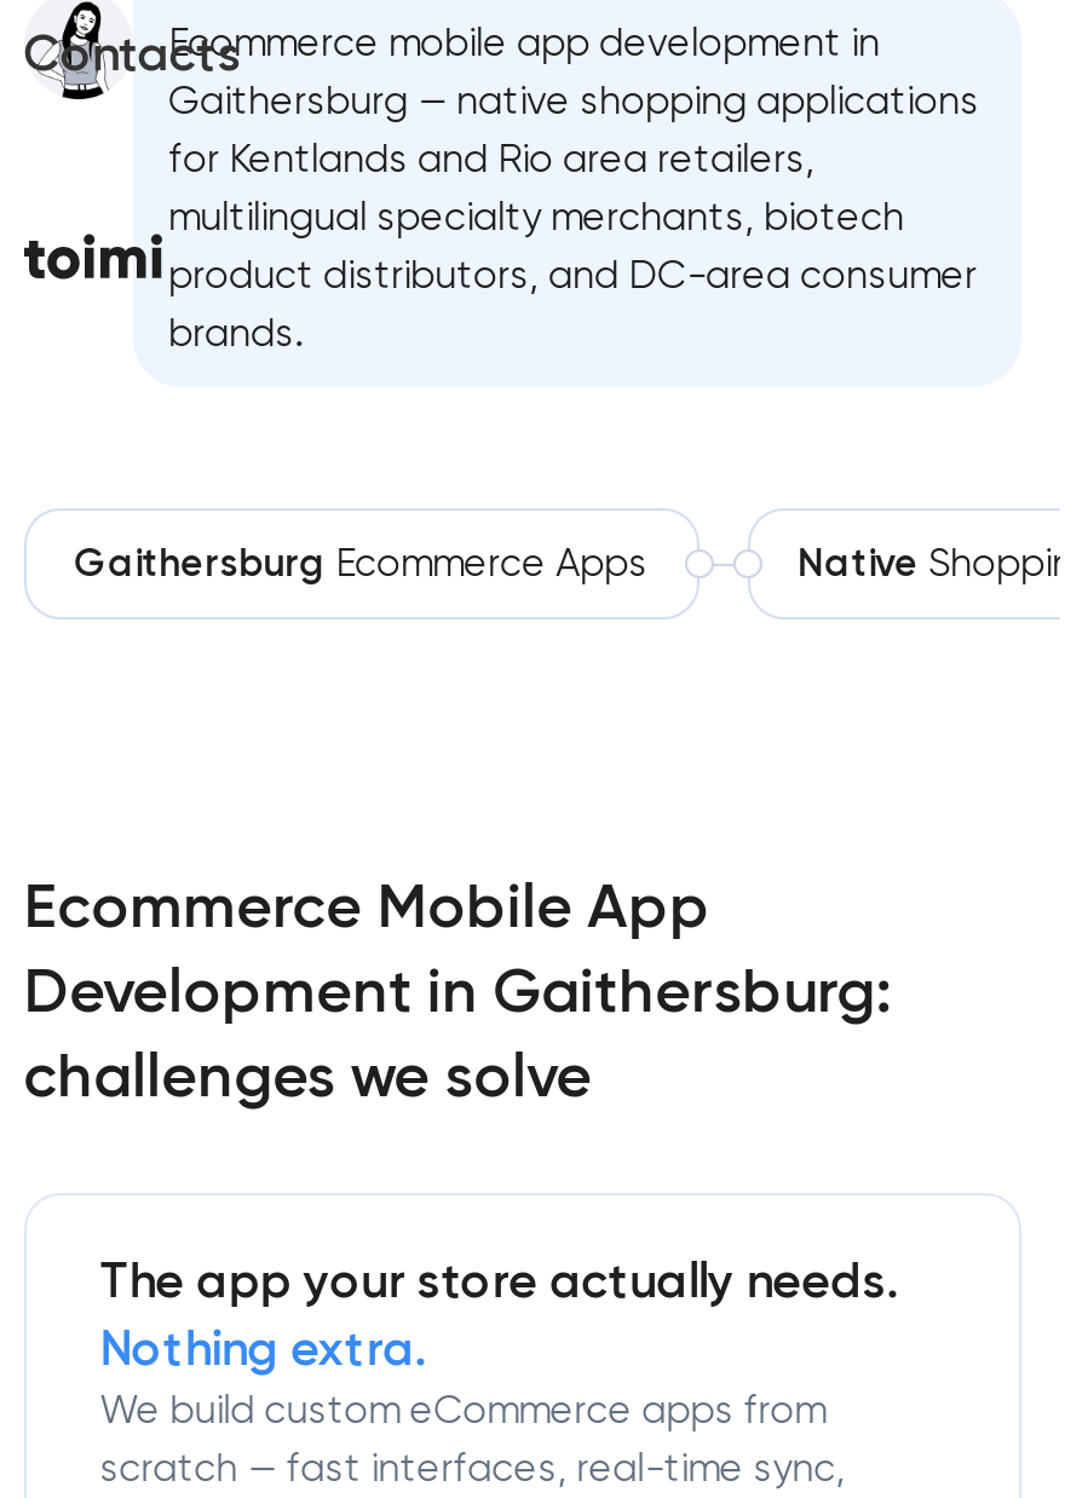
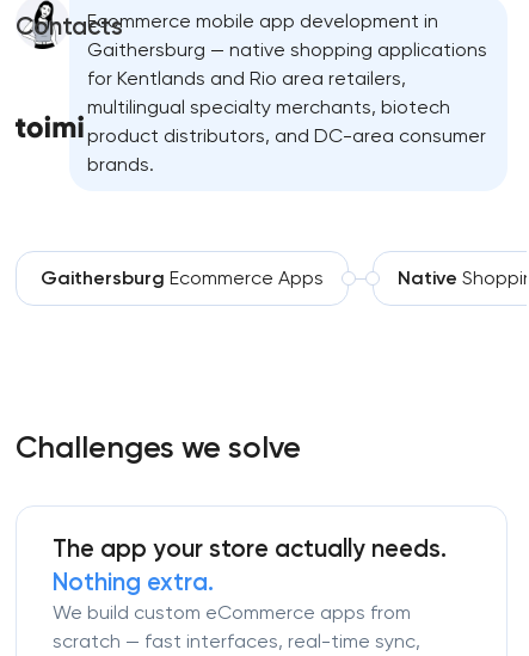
- Ecommerce Mobile App
- Development in Gaithersburg:
- challenges we solve
+ Challenges we solve
